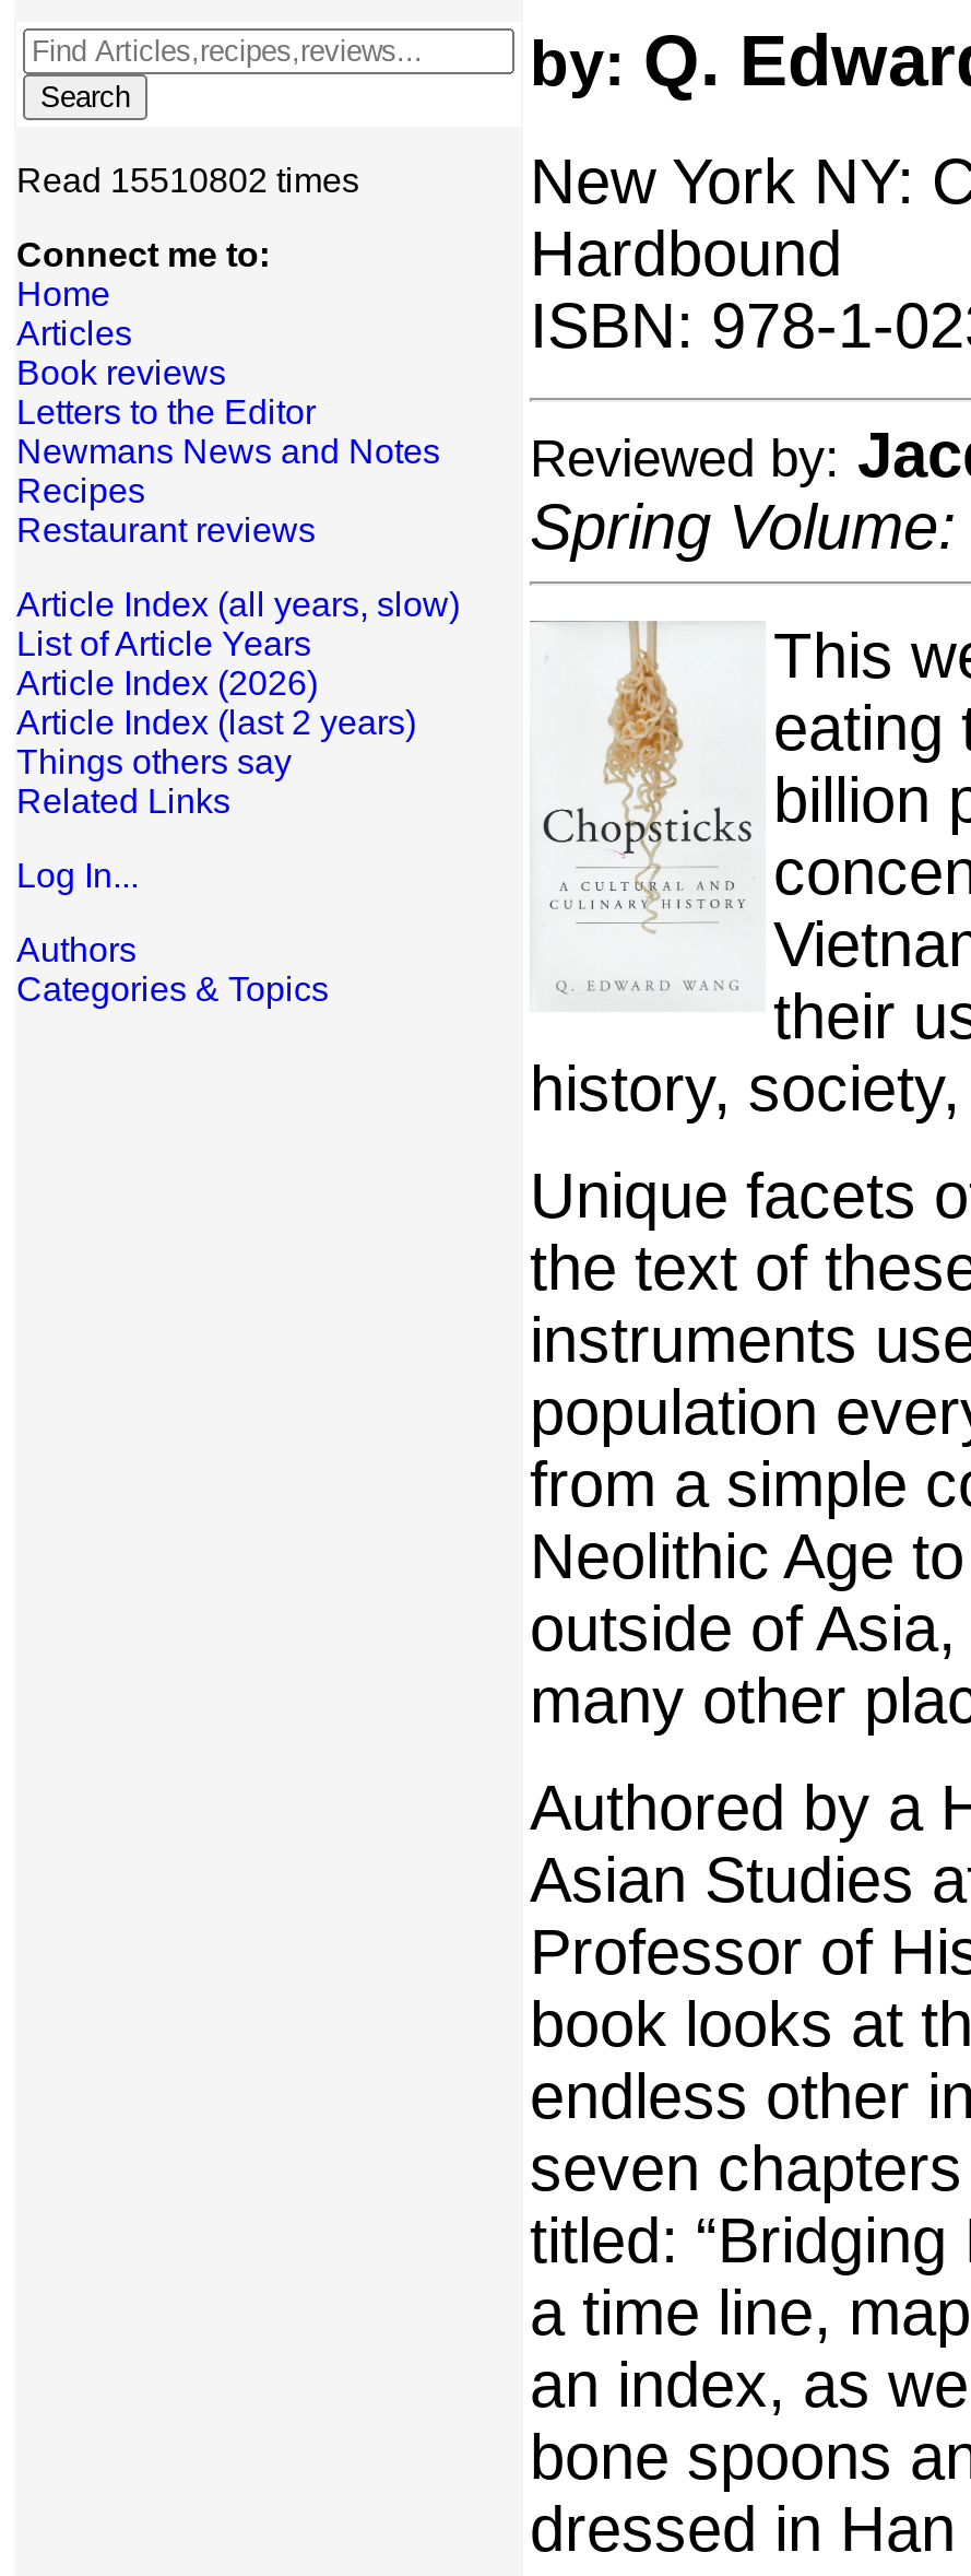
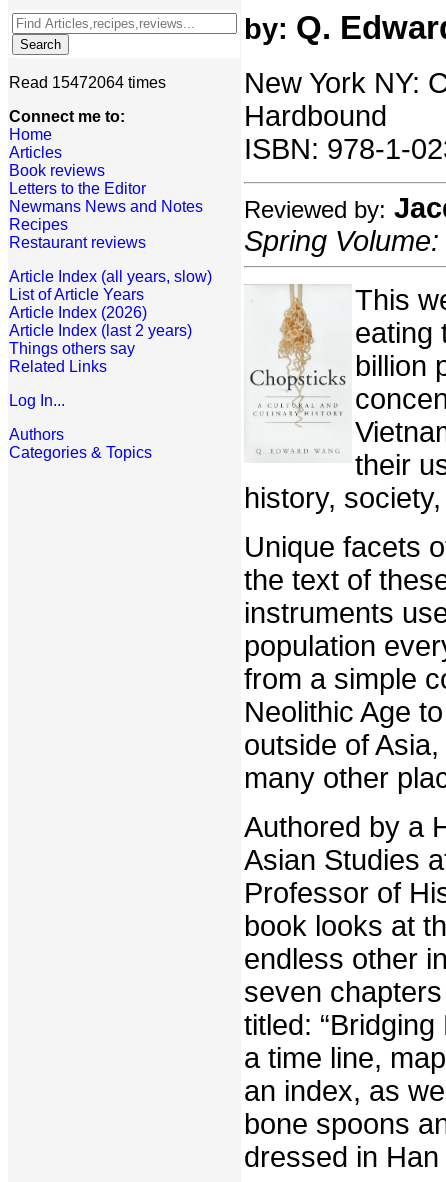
- Read 15510802 times
+ Read 15472064 times
